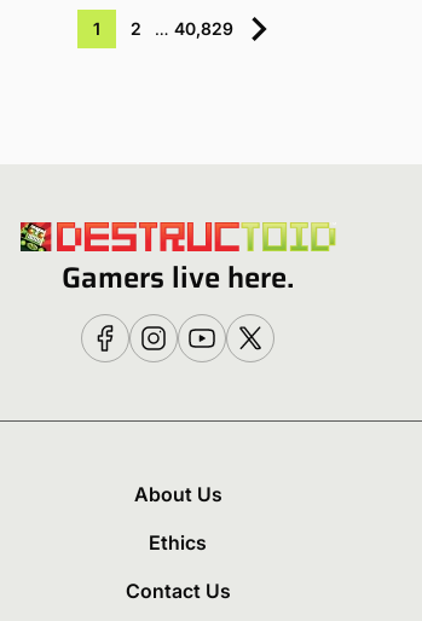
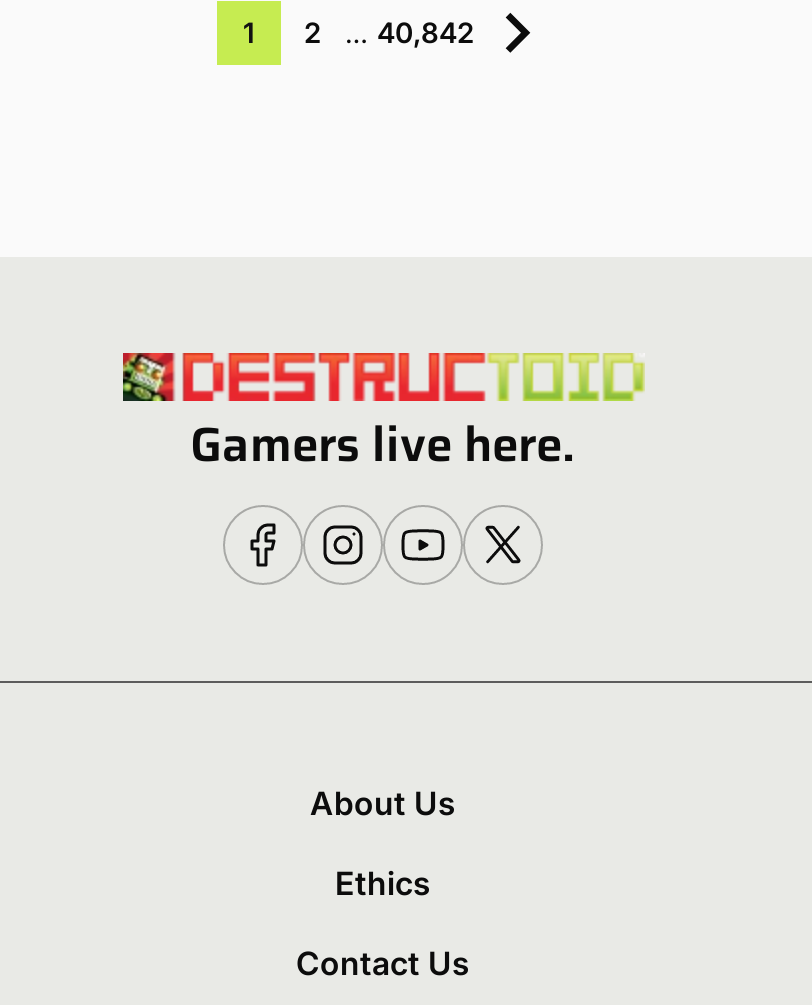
- 1 2 … 40,829
+ 1 2 … 40,842
